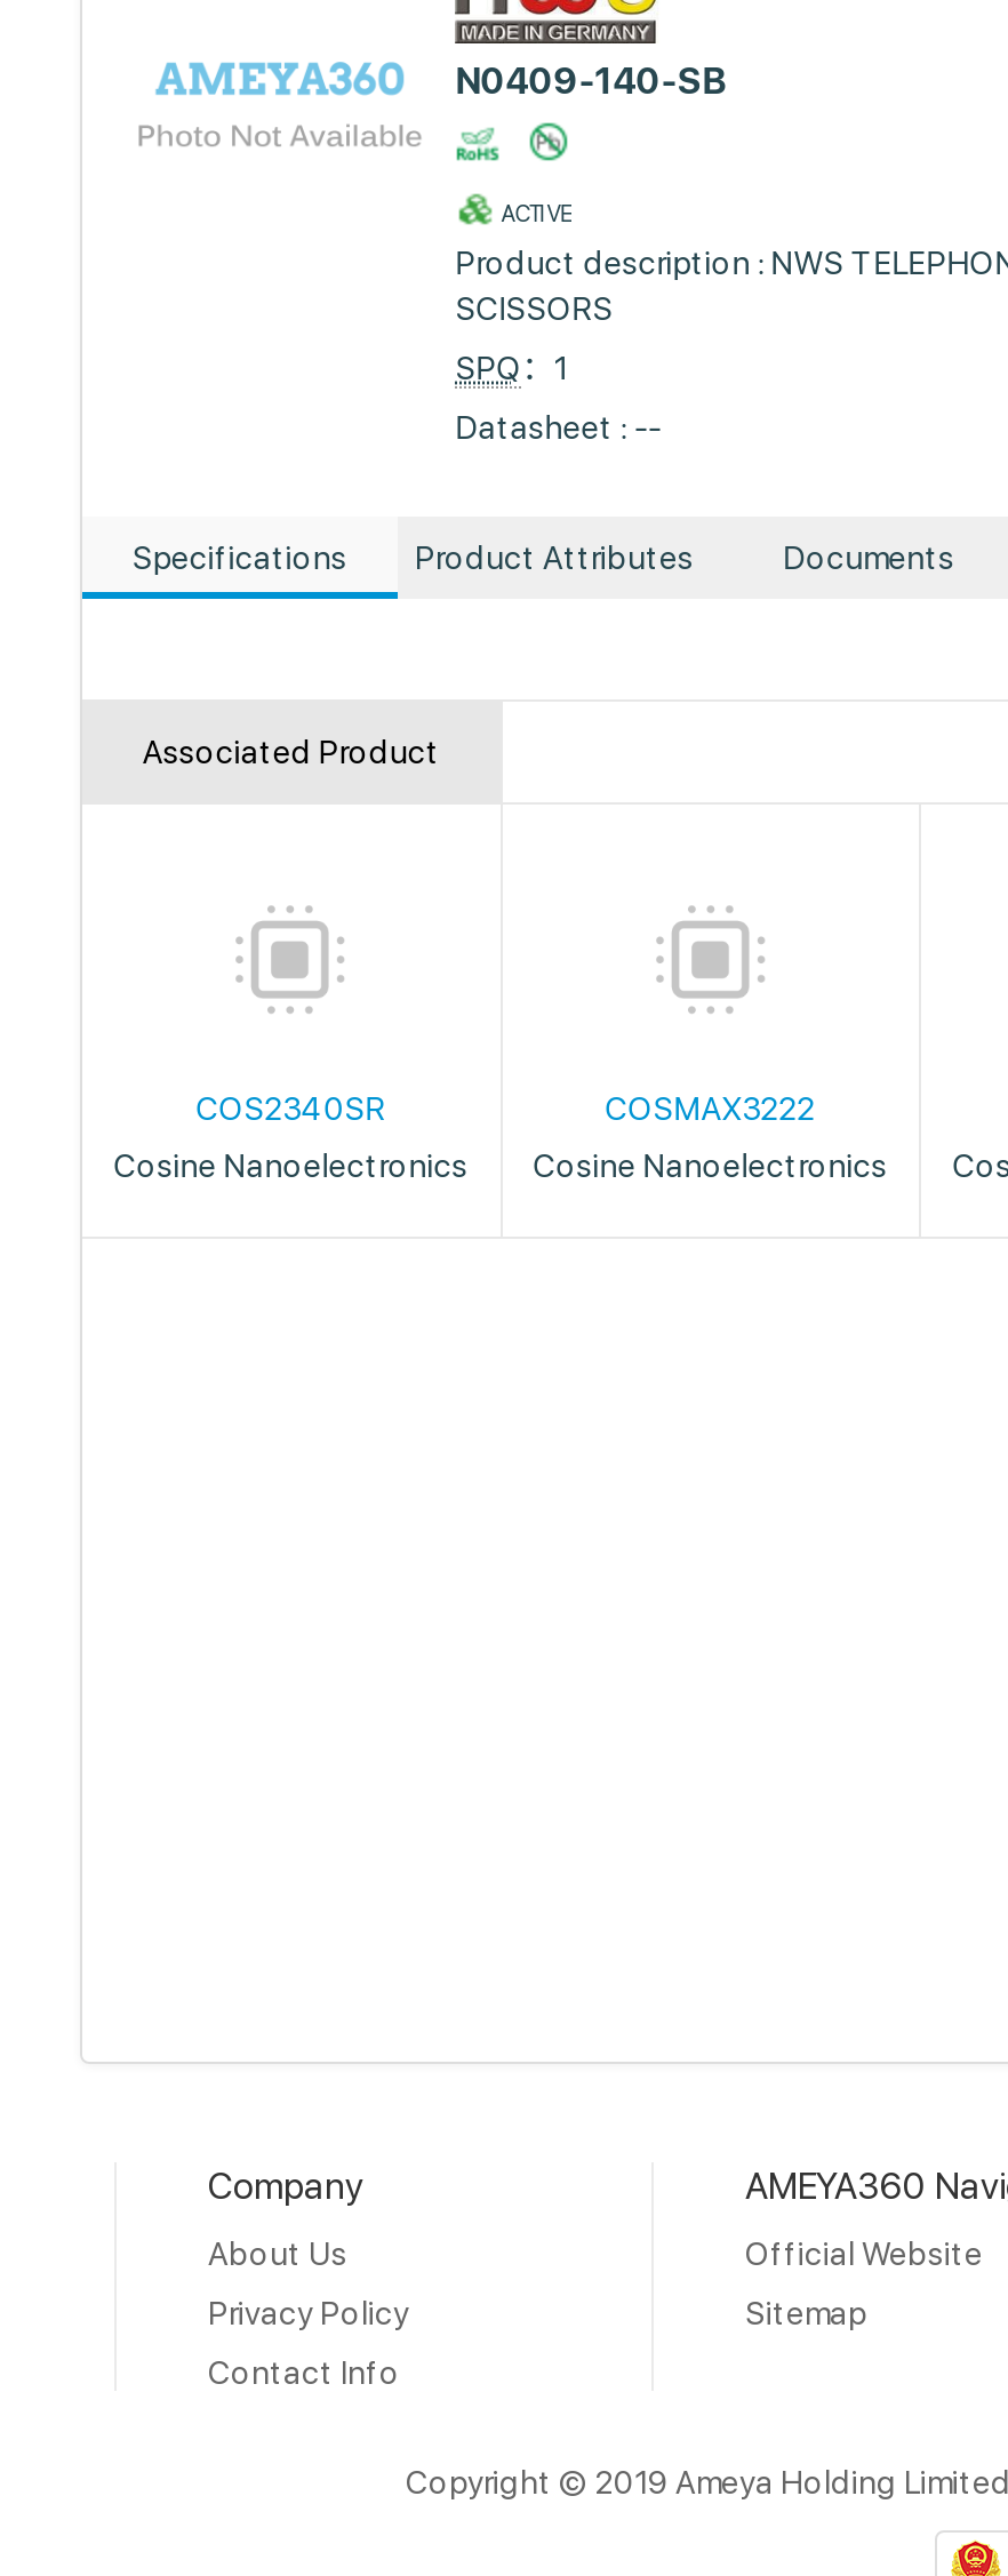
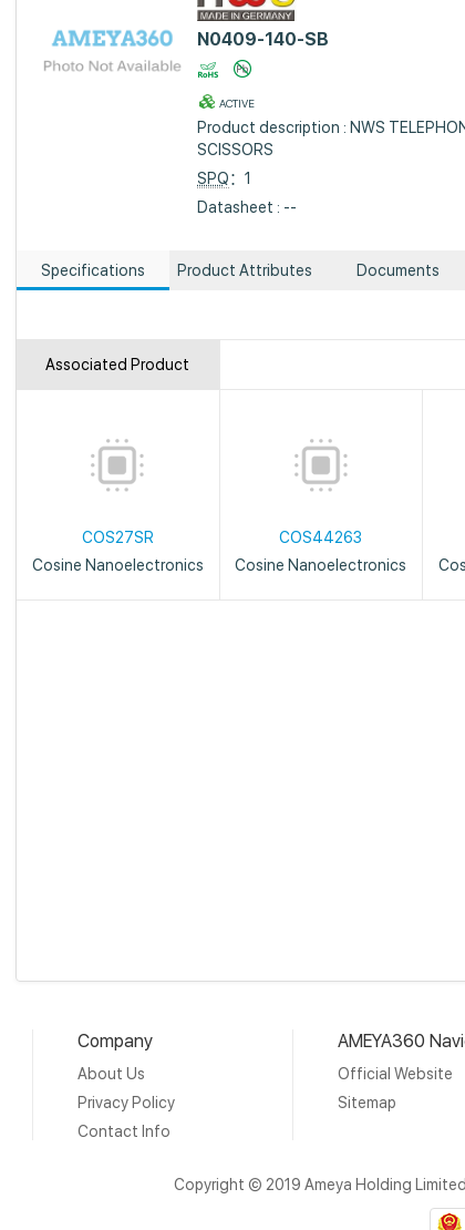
- COS2340SR
+ COS27SR

- COSMAX3222
+ COS44263
